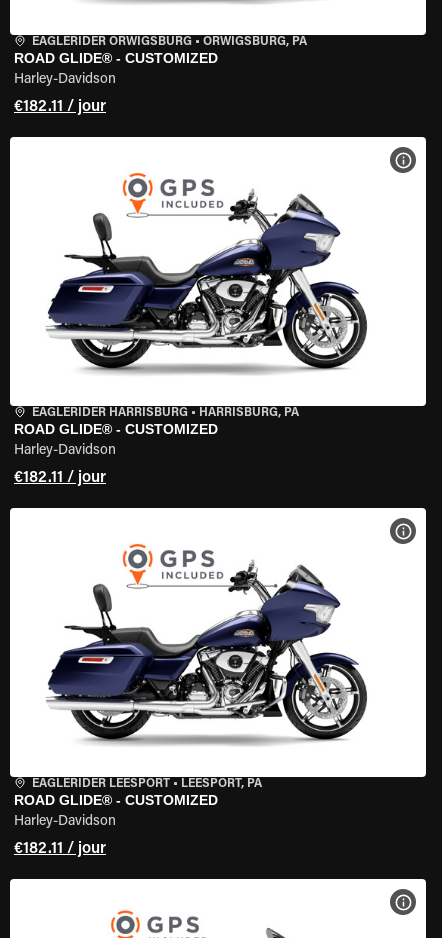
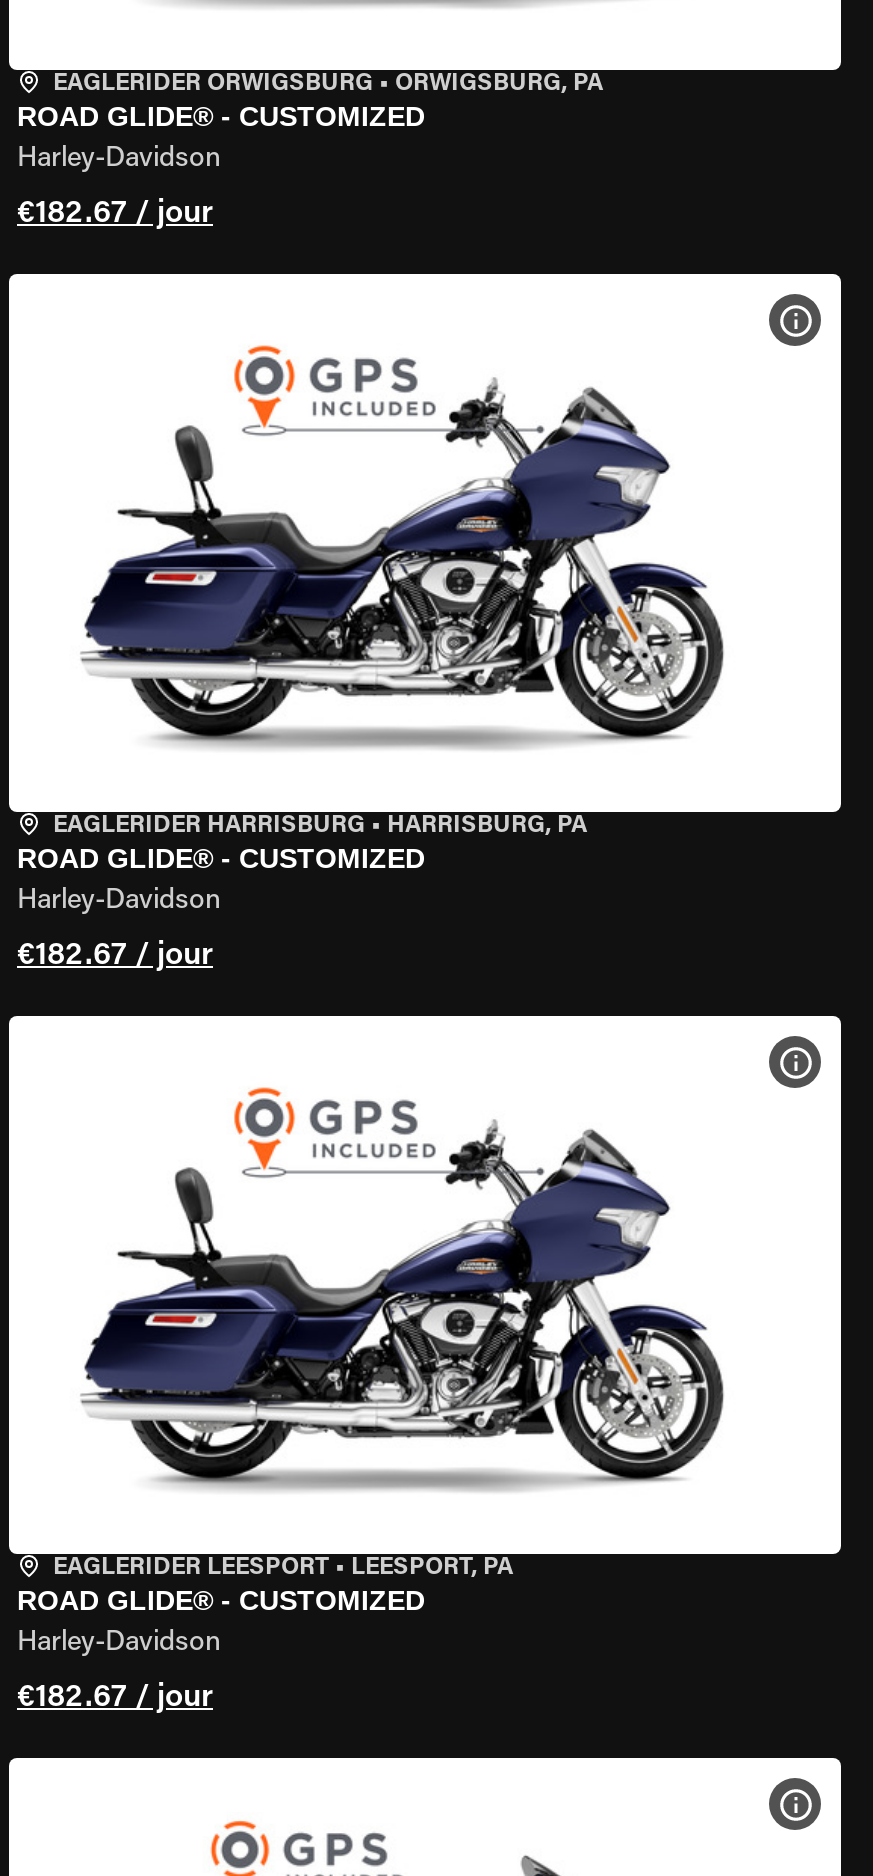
- €182.11 / jour
+ €182.67 / jour

- €182.11 / jour
+ €182.67 / jour

- €182.11 / jour
+ €182.67 / jour
